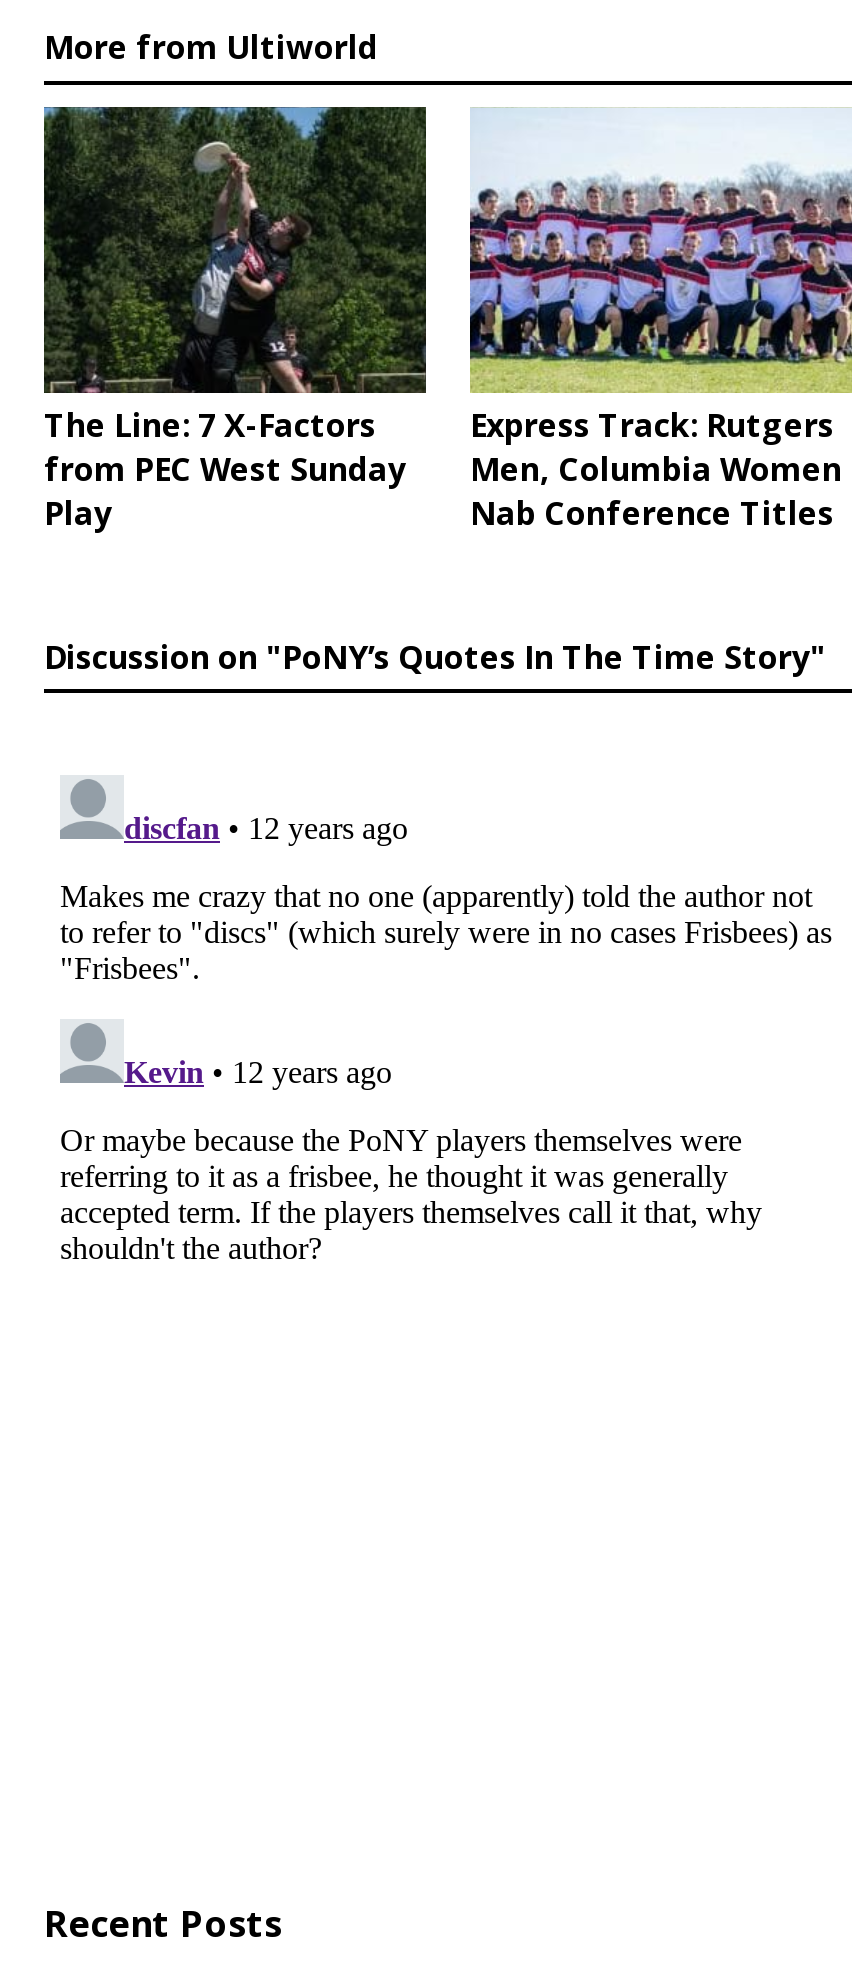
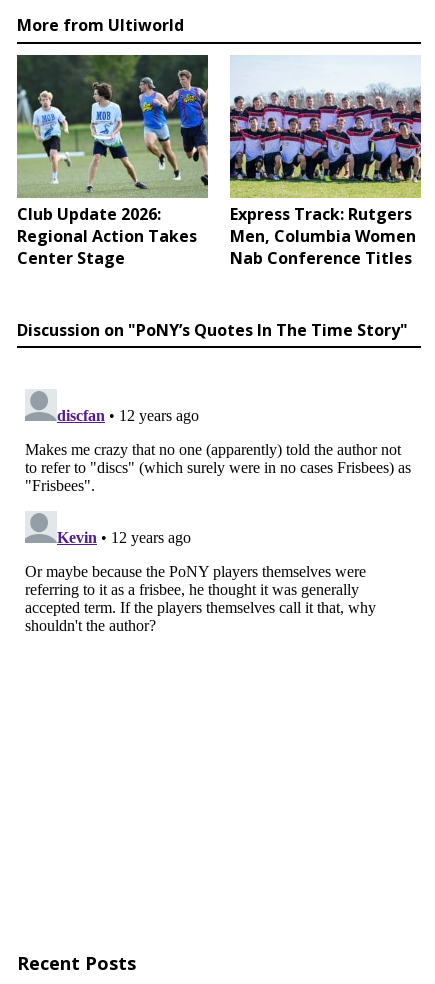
- [image]
- The Line: 7 X-Factors
- from PEC West Sunday
- Play
+ [image]
+ Club Update 2026:
+ Regional Action Takes
+ Center Stage
